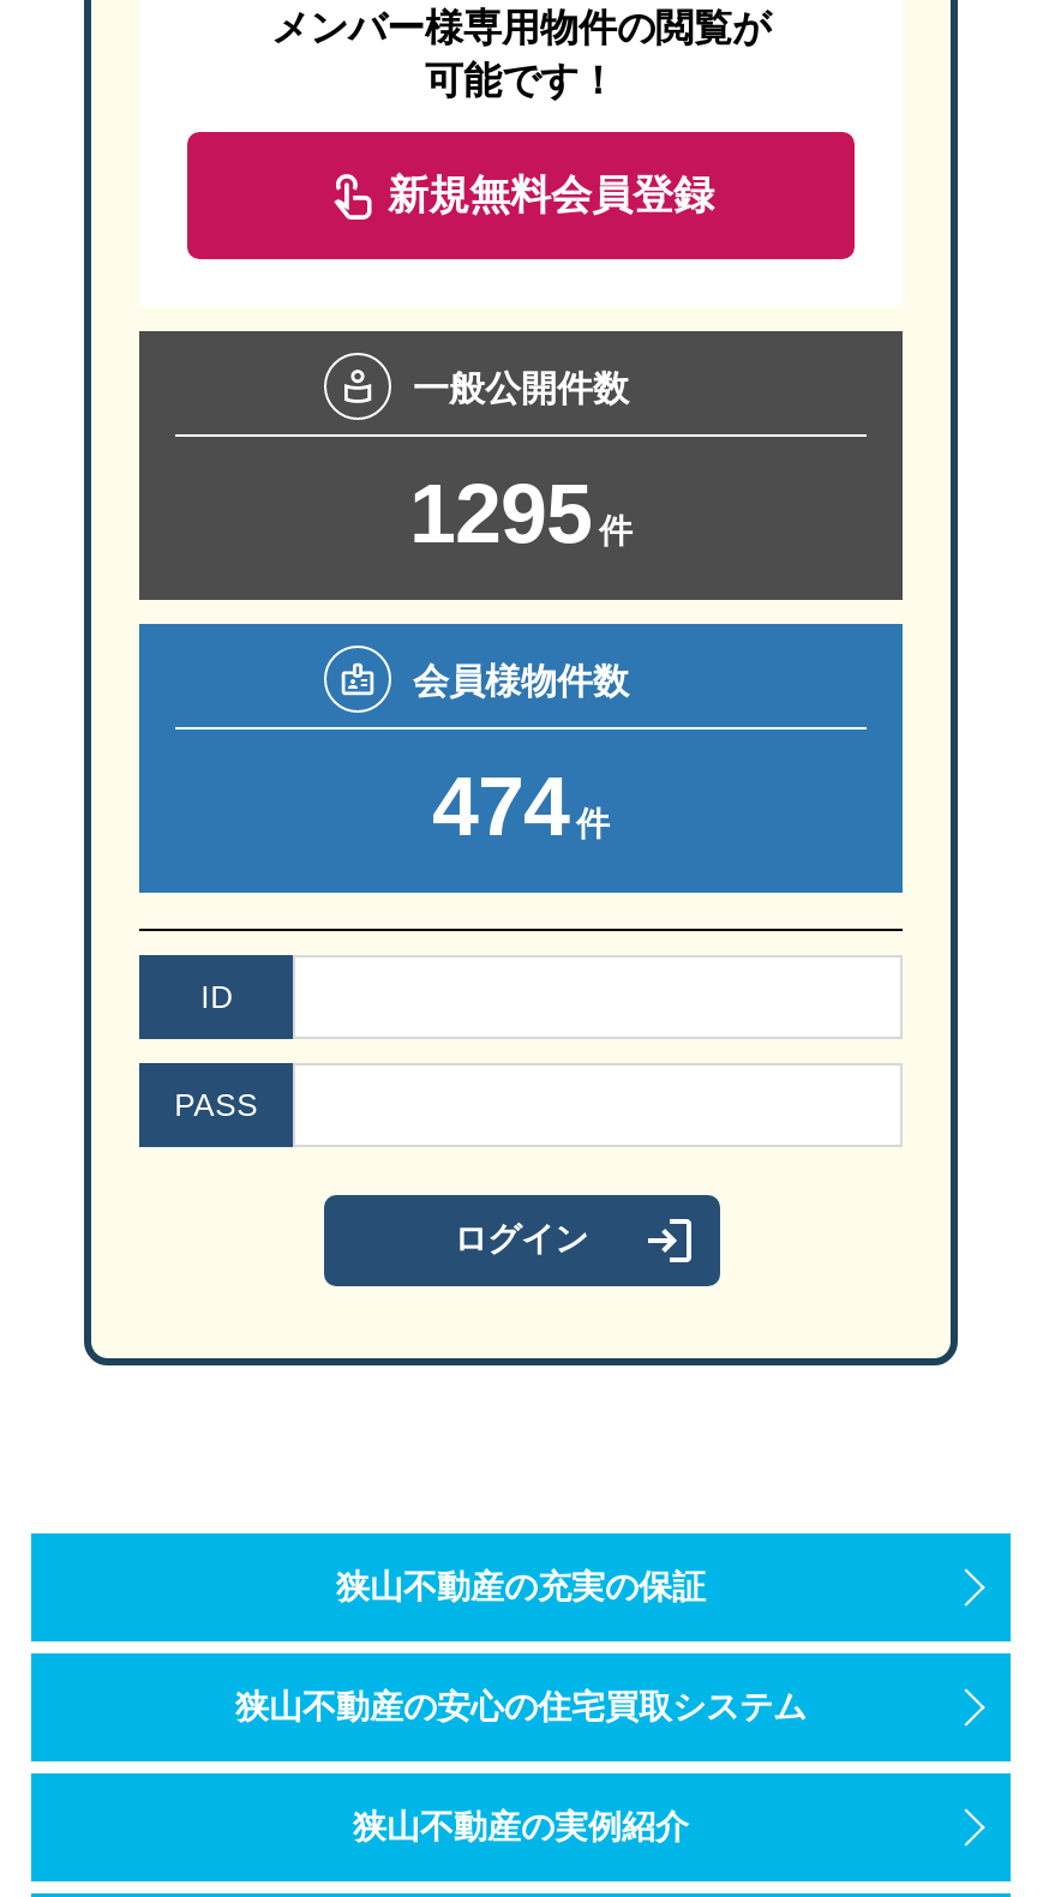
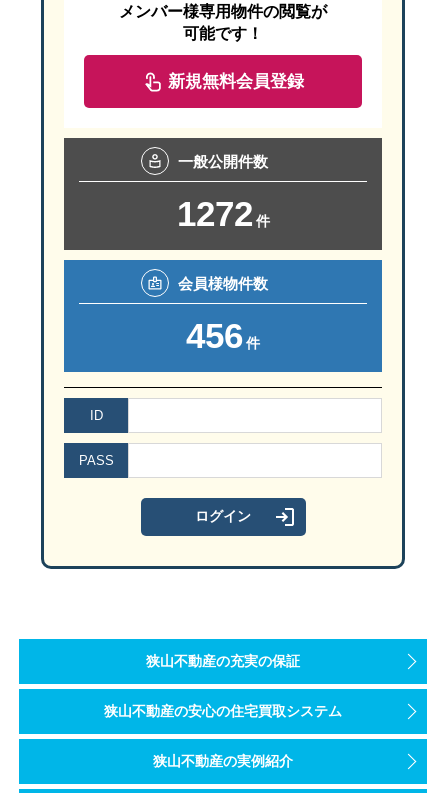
- 1295 件
+ 1272 件

- 474 件
+ 456 件
